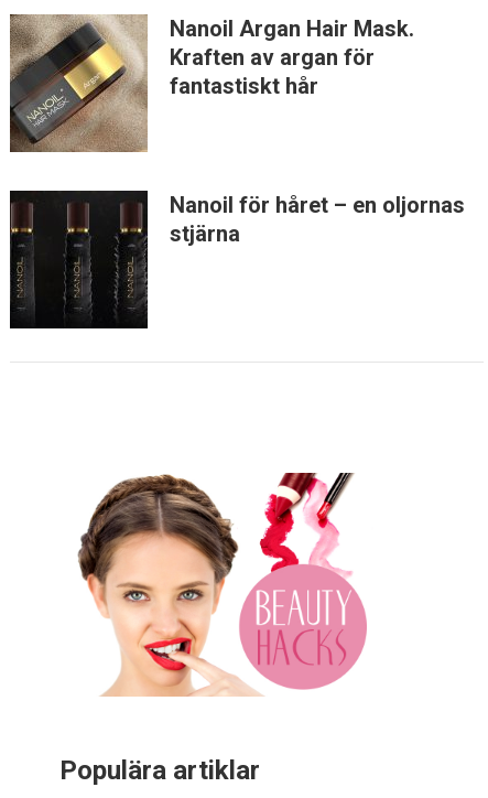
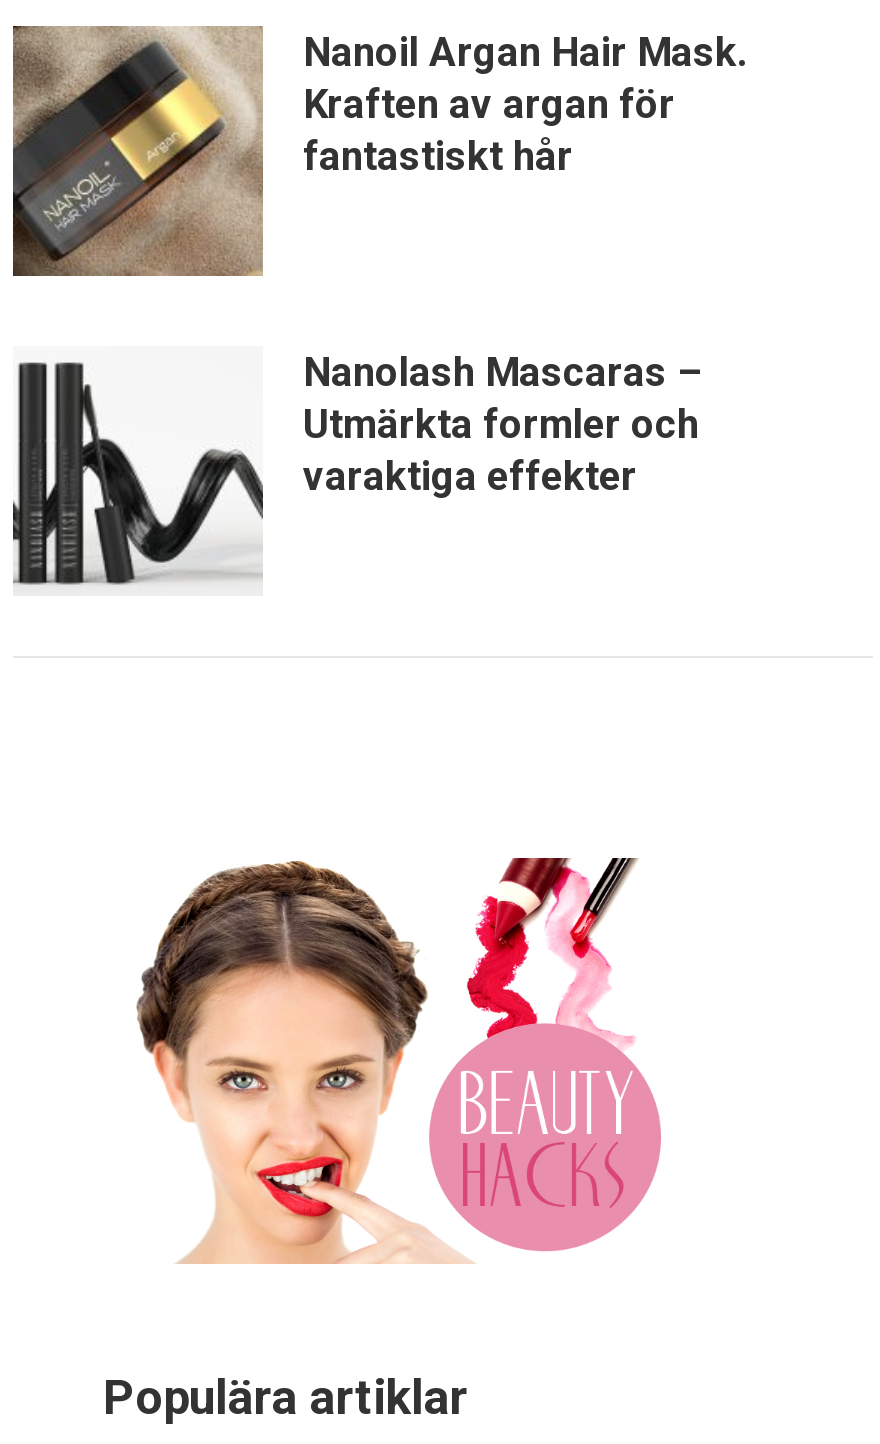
- [image]
- Nanoil för håret – en oljornas
- stjärna
+ [image]
+ Nanolash Mascaras –
+ Utmärkta formler och
+ varaktiga effekter
